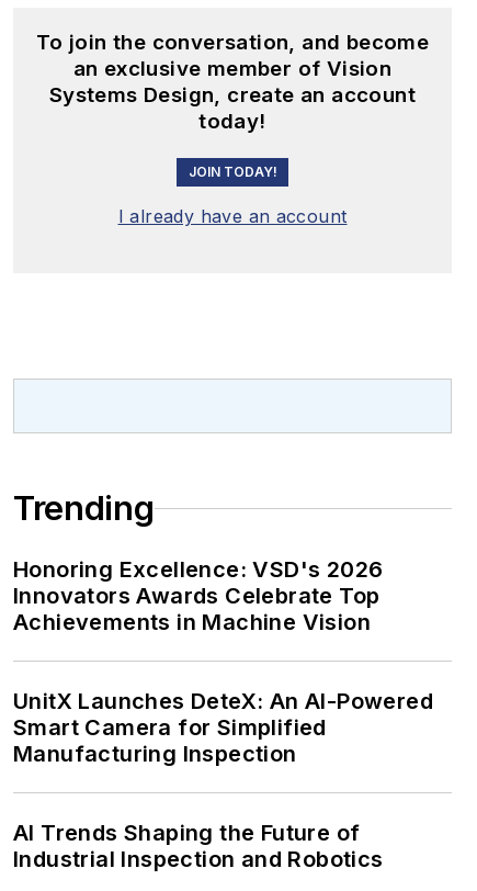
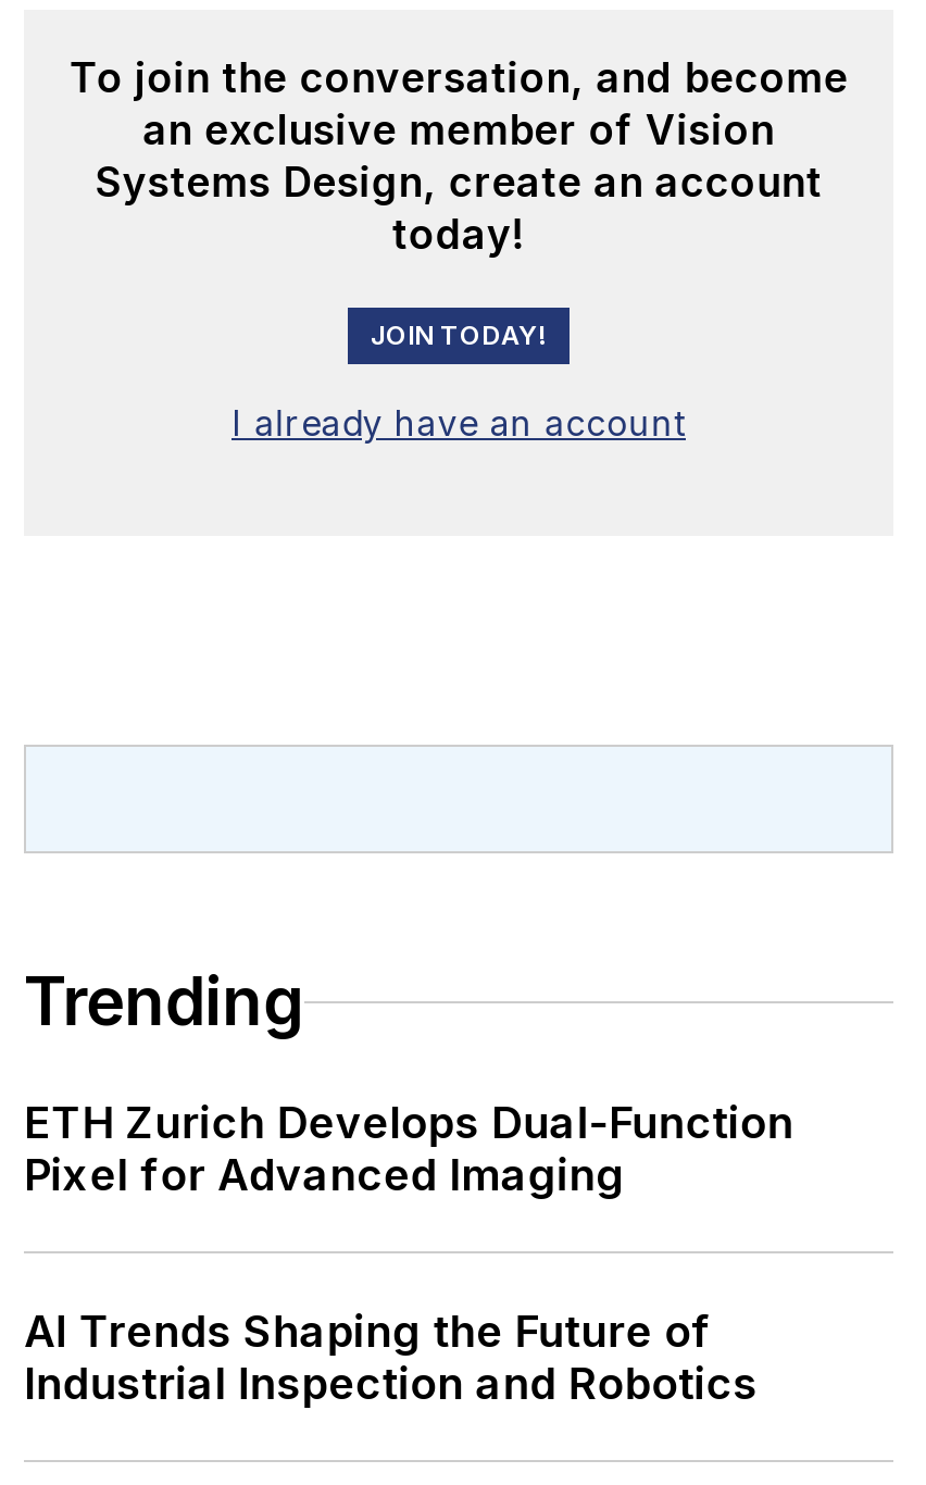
- Honoring Excellence: VSD's 2026
- Innovators Awards Celebrate Top
- Achievements in Machine Vision
- UnitX Launches DeteX: An AI-Powered
- Smart Camera for Simplified
- Manufacturing Inspection
+ ETH Zurich Develops Dual-Function
+ Pixel for Advanced Imaging
